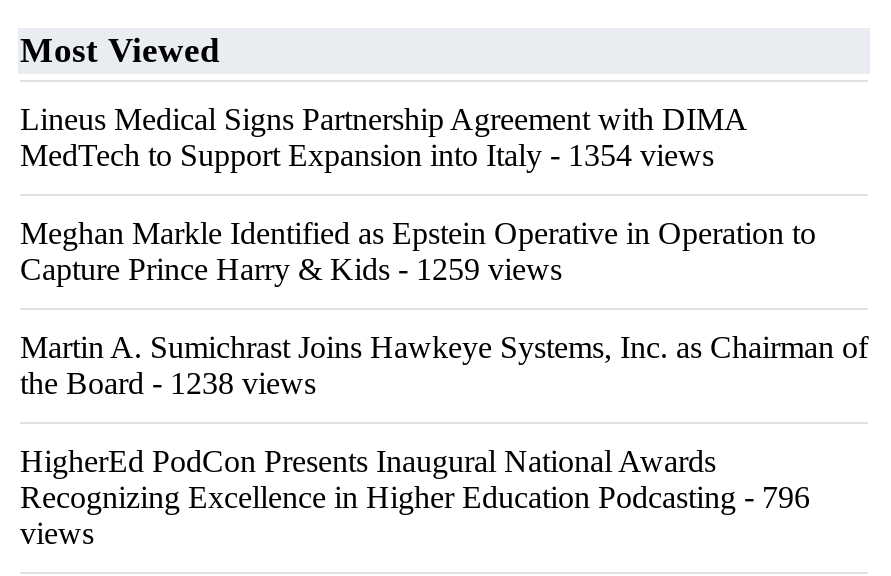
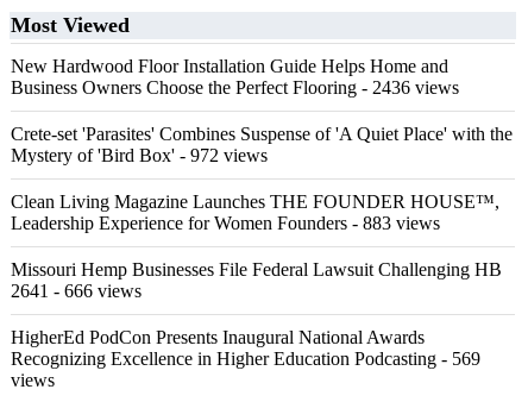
- Lineus Medical Signs Partnership Agreement with DIMA
- MedTech to Support Expansion into Italy - 1354 views
- Meghan Markle Identified as Epstein Operative in Operation to
- Capture Prince Harry & Kids - 1259 views
- Martin A. Sumichrast Joins Hawkeye Systems, Inc. as Chairman of
- the Board - 1238 views
+ New Hardwood Floor Installation Guide Helps Home and
+ Business Owners Choose the Perfect Flooring - 2436 views
+ Crete-set 'Parasites' Combines Suspense of 'A Quiet Place' with the
+ Mystery of 'Bird Box' - 972 views
+ Clean Living Magazine Launches THE FOUNDER HOUSE™,
+ Leadership Experience for Women Founders - 883 views
+ Missouri Hemp Businesses File Federal Lawsuit Challenging HB
+ 2641 - 666 views

- Recognizing Excellence in Higher Education Podcasting - 796
+ Recognizing Excellence in Higher Education Podcasting - 569
